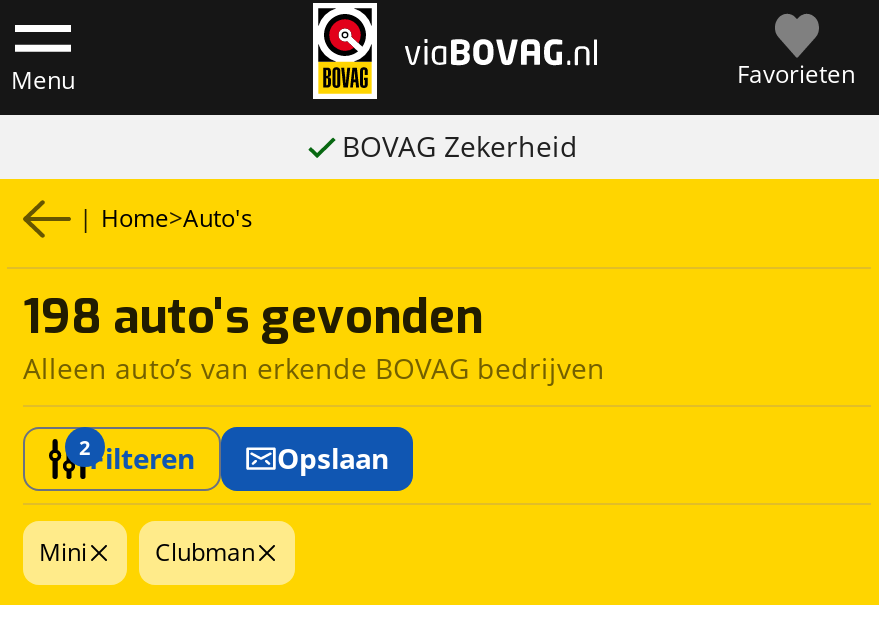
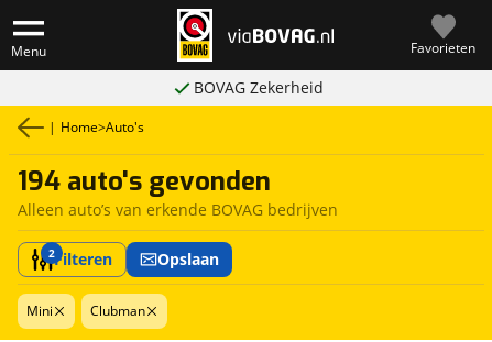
- 198 auto's gevonden
+ 194 auto's gevonden
